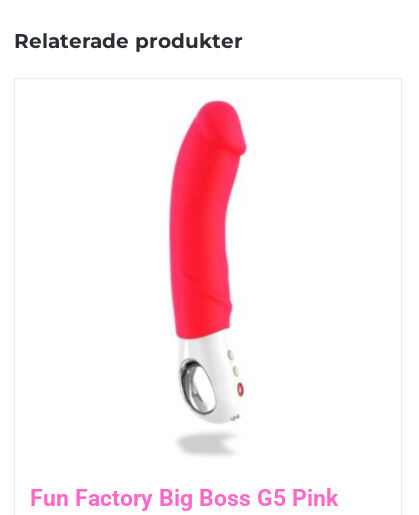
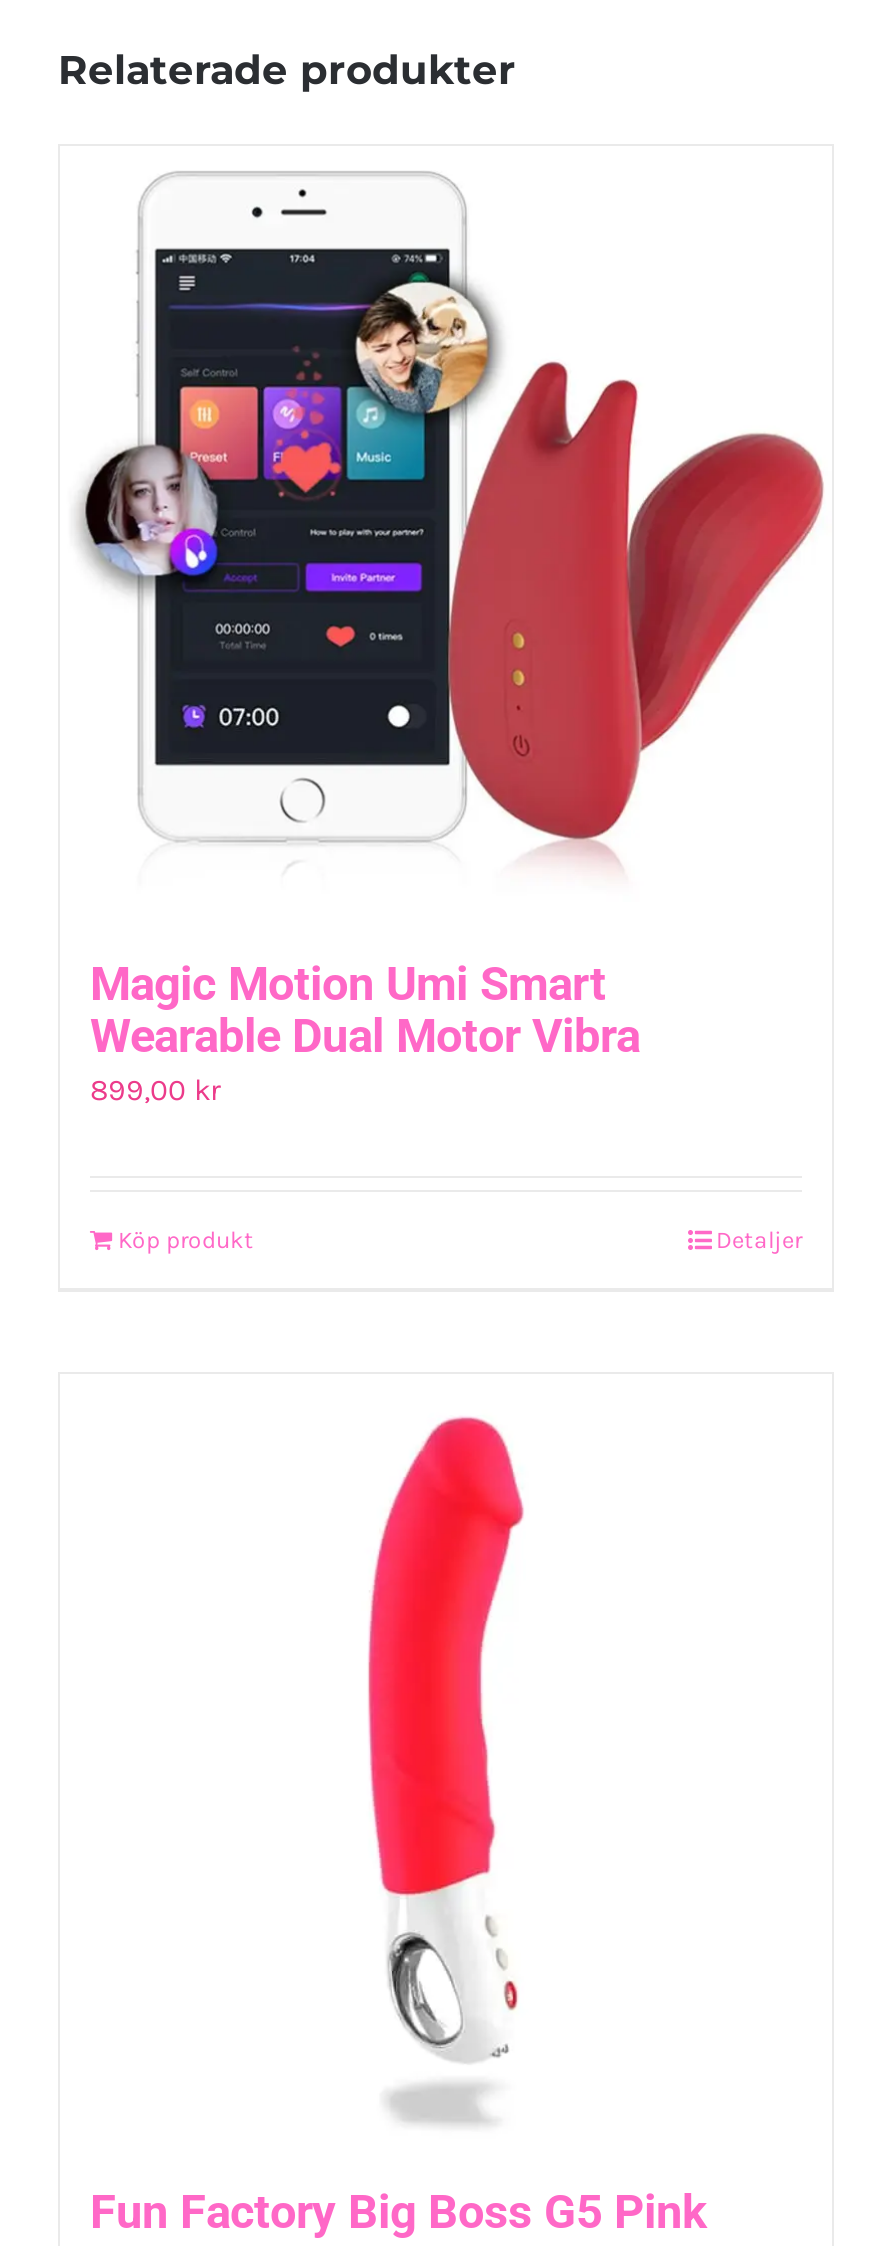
+ [image]

+ Magic Motion Umi Smart
+ Wearable Dual Motor Vibra
+ 899,00 kr

+ Köp produkt
+ Detaljer
